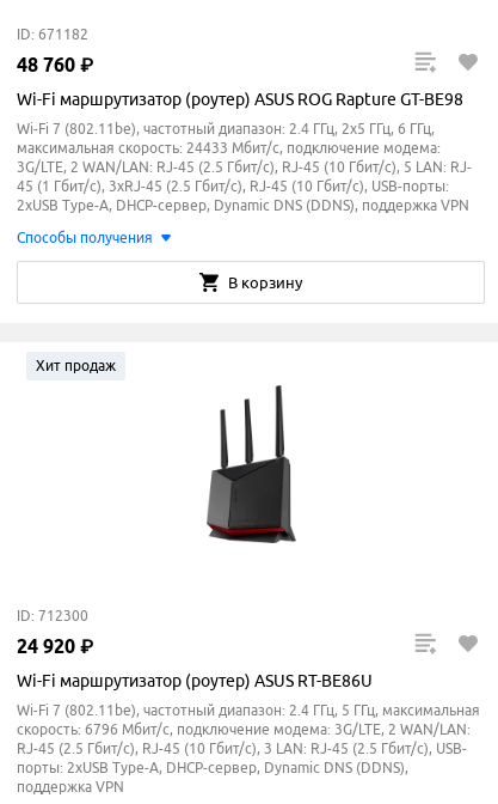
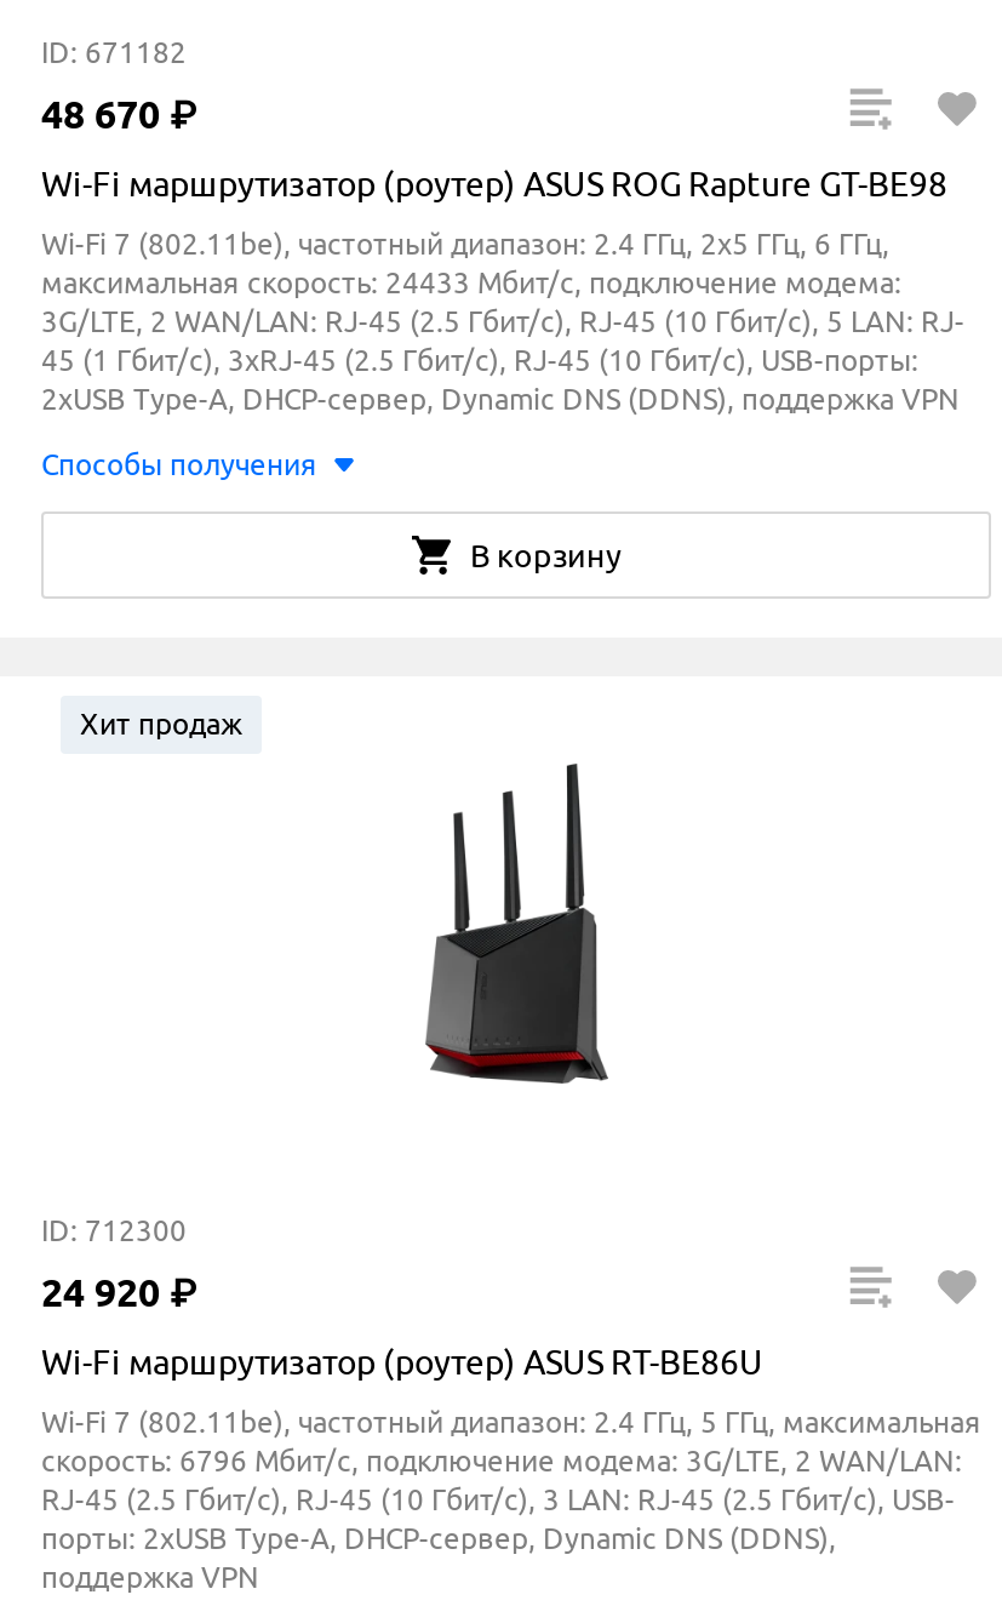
- 48 760 ₽
+ 48 670 ₽
